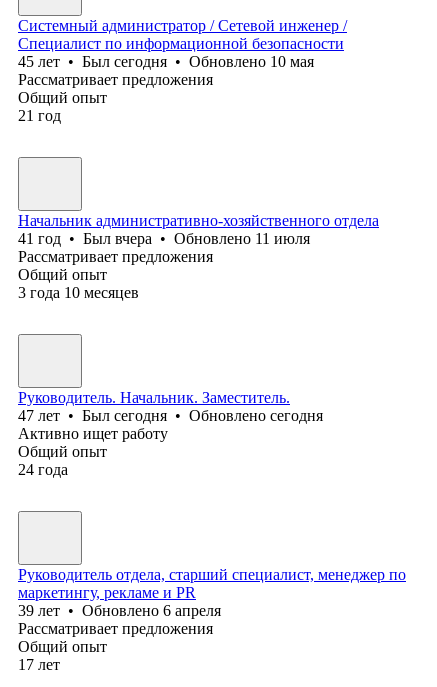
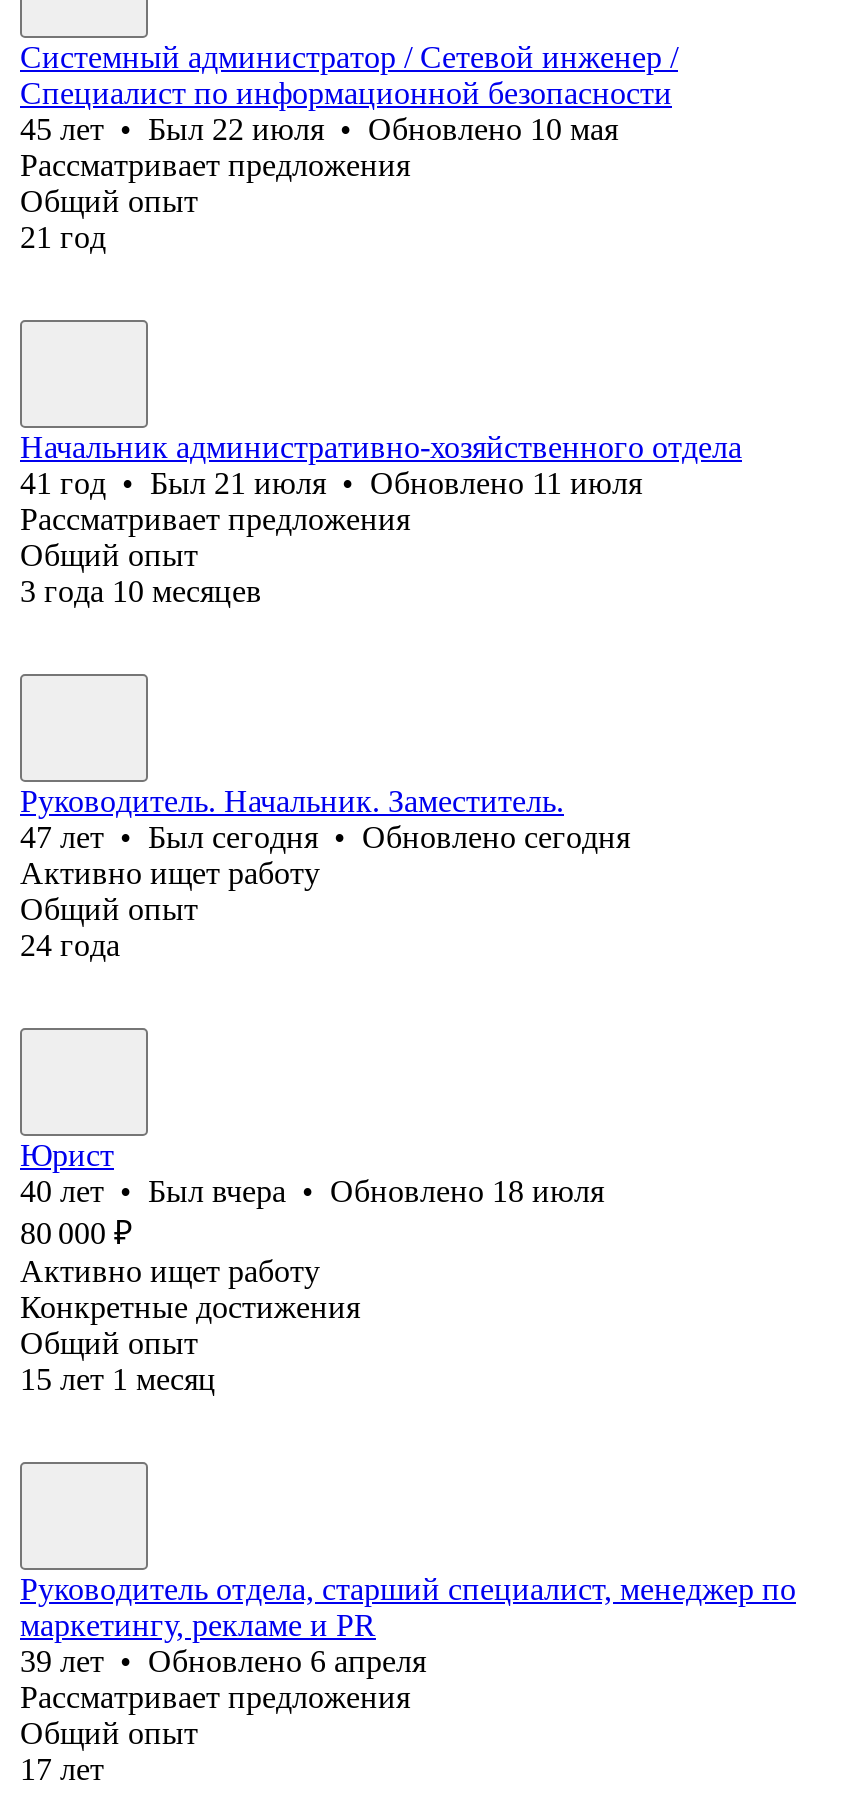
- 45 лет • Был сегодня • Обновлено 10 мая
+ 45 лет • Был 22 июля • Обновлено 10 мая

- 41 год • Был вчера • Обновлено 11 июля
+ 41 год • Был 21 июля • Обновлено 11 июля

+ Юрист
+ 40 лет • Был вчера • Обновлено 18 июля
+ 80 000 ₽
+ Активно ищет работу
+ Конкретные достижения
+ Общий опыт
+ 15 лет 1 месяц
